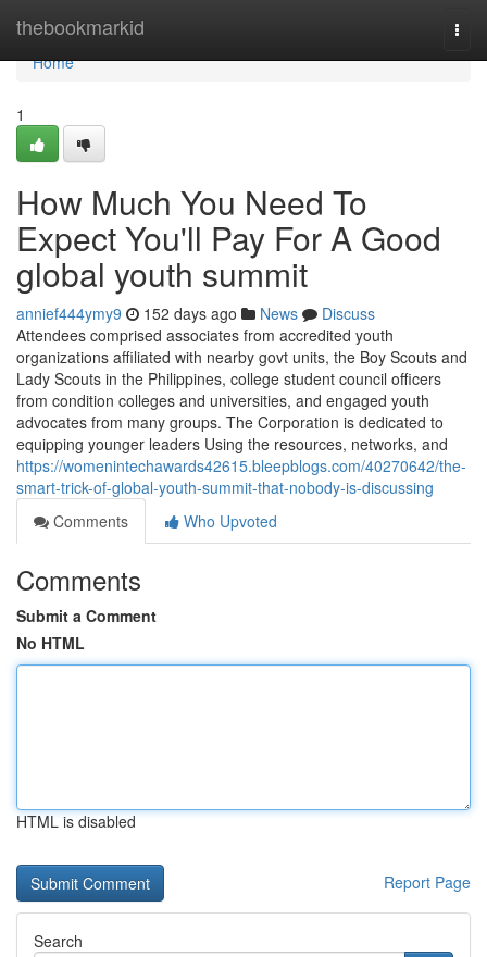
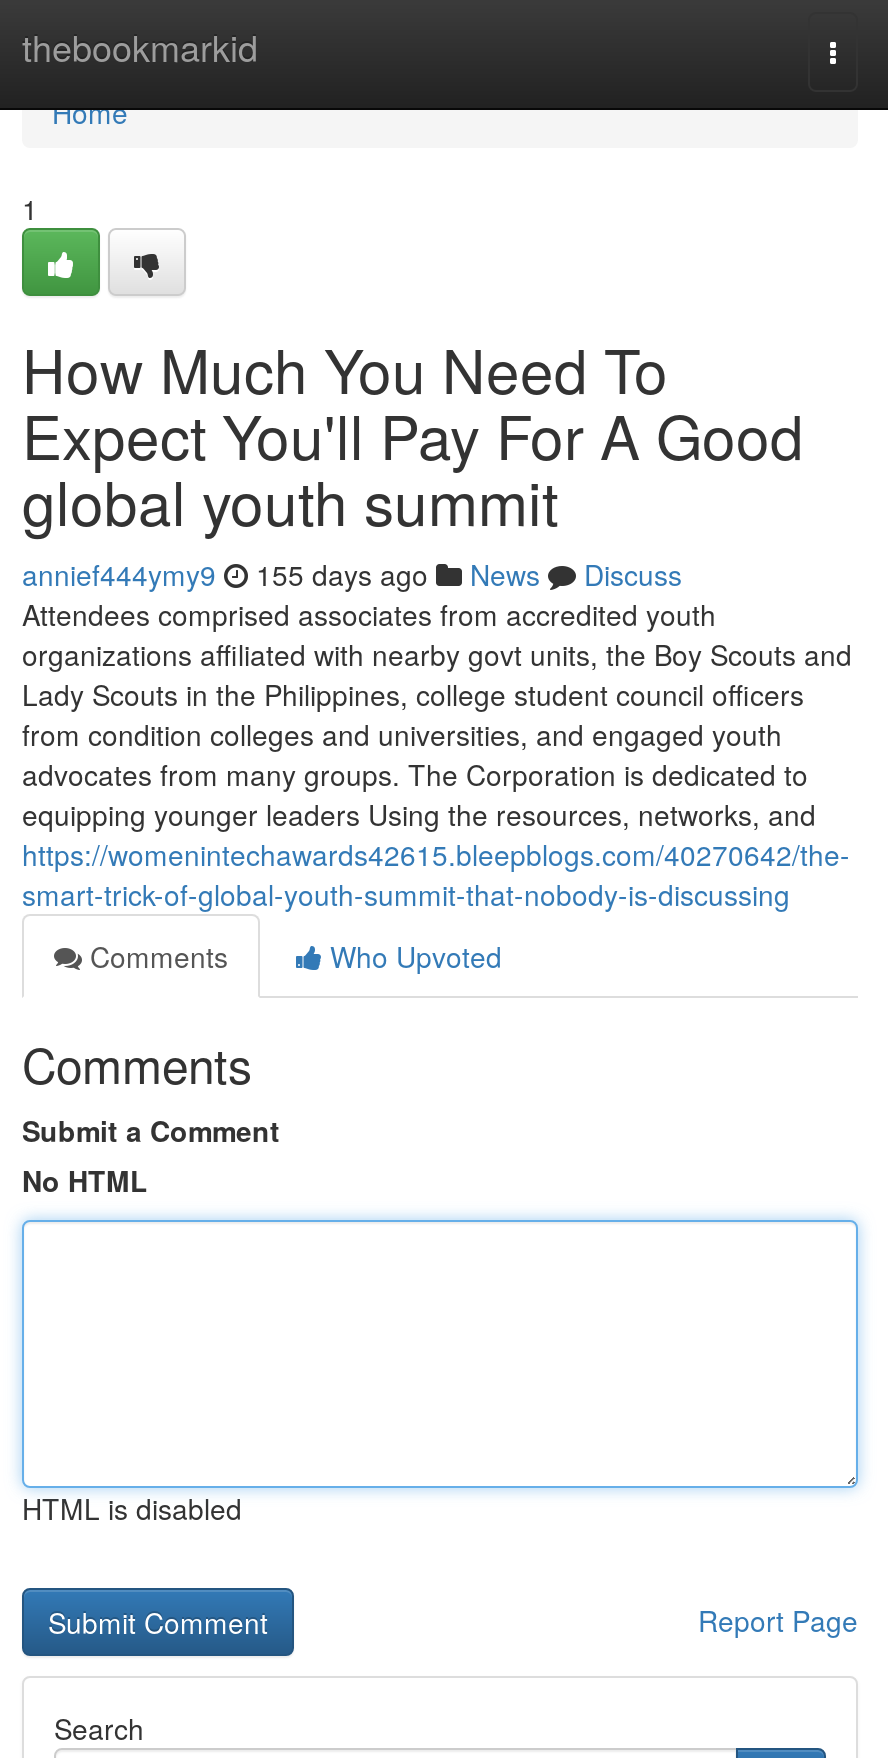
- annief444ymy9 152 days ago News Discuss
+ annief444ymy9 155 days ago News Discuss
